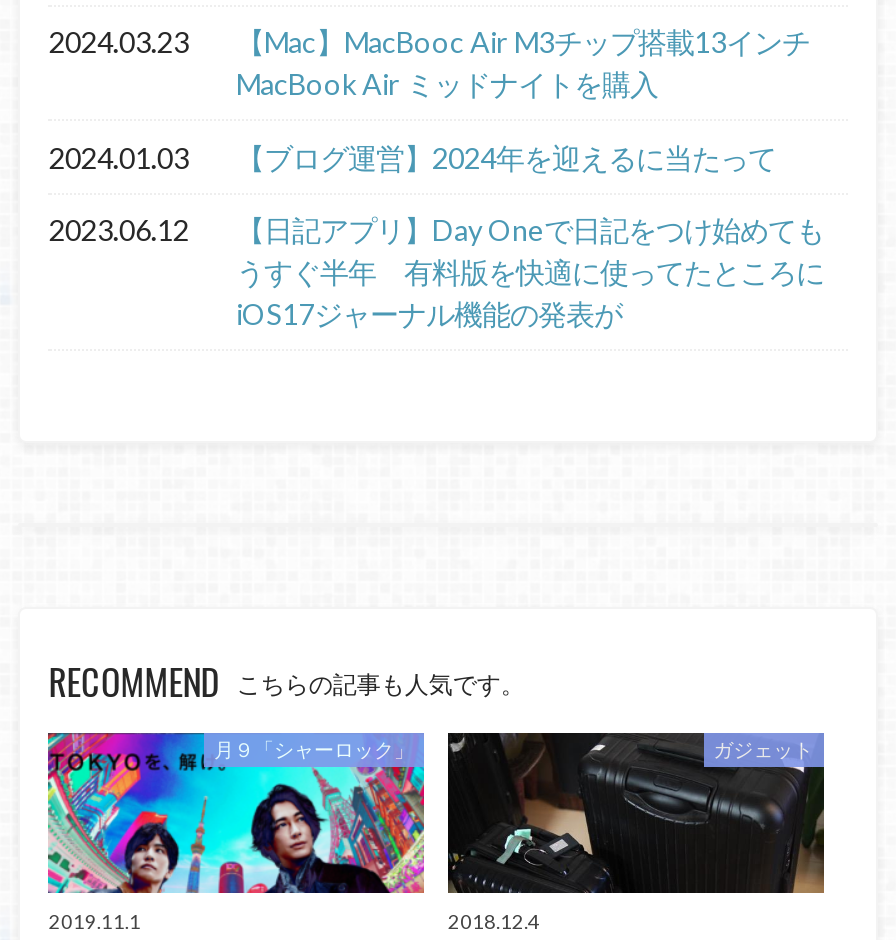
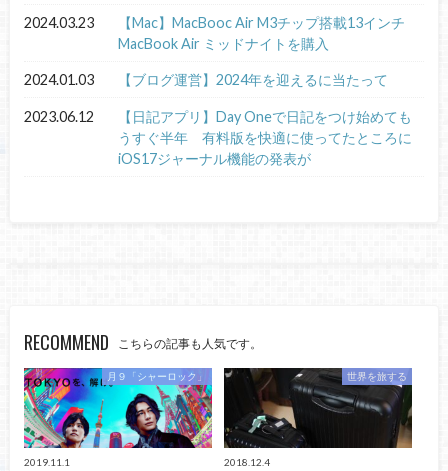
- ガジェット
+ 世界を旅する
